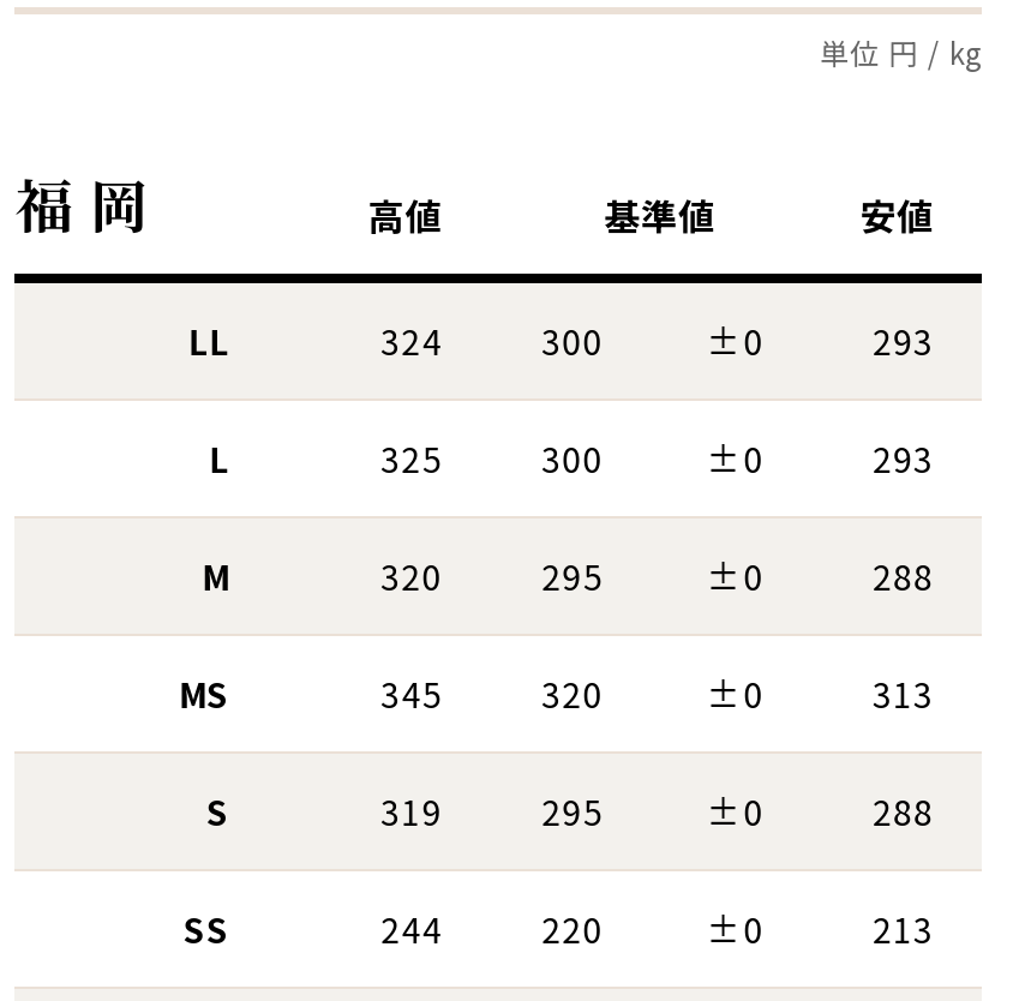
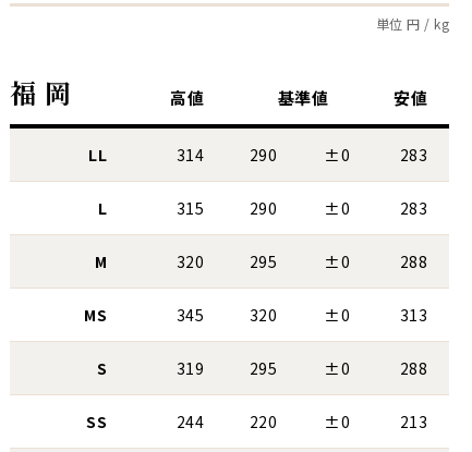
- 324
+ 314

- 300
+ 290

- 293
+ 283

- 325
+ 315

- 300
+ 290

- 293
+ 283
